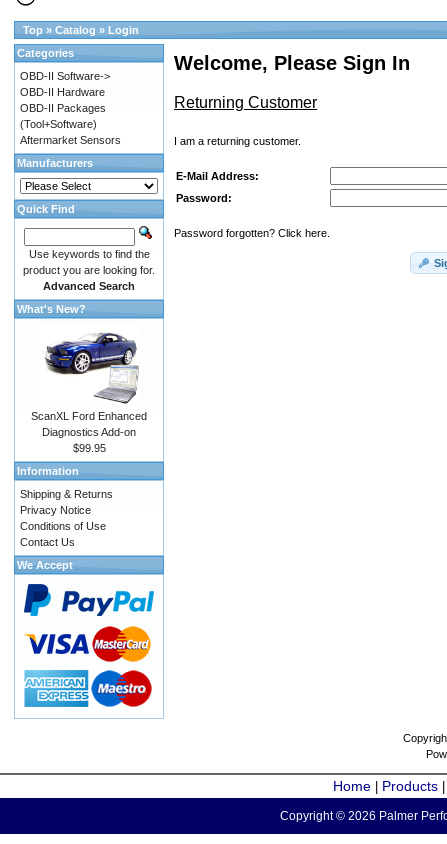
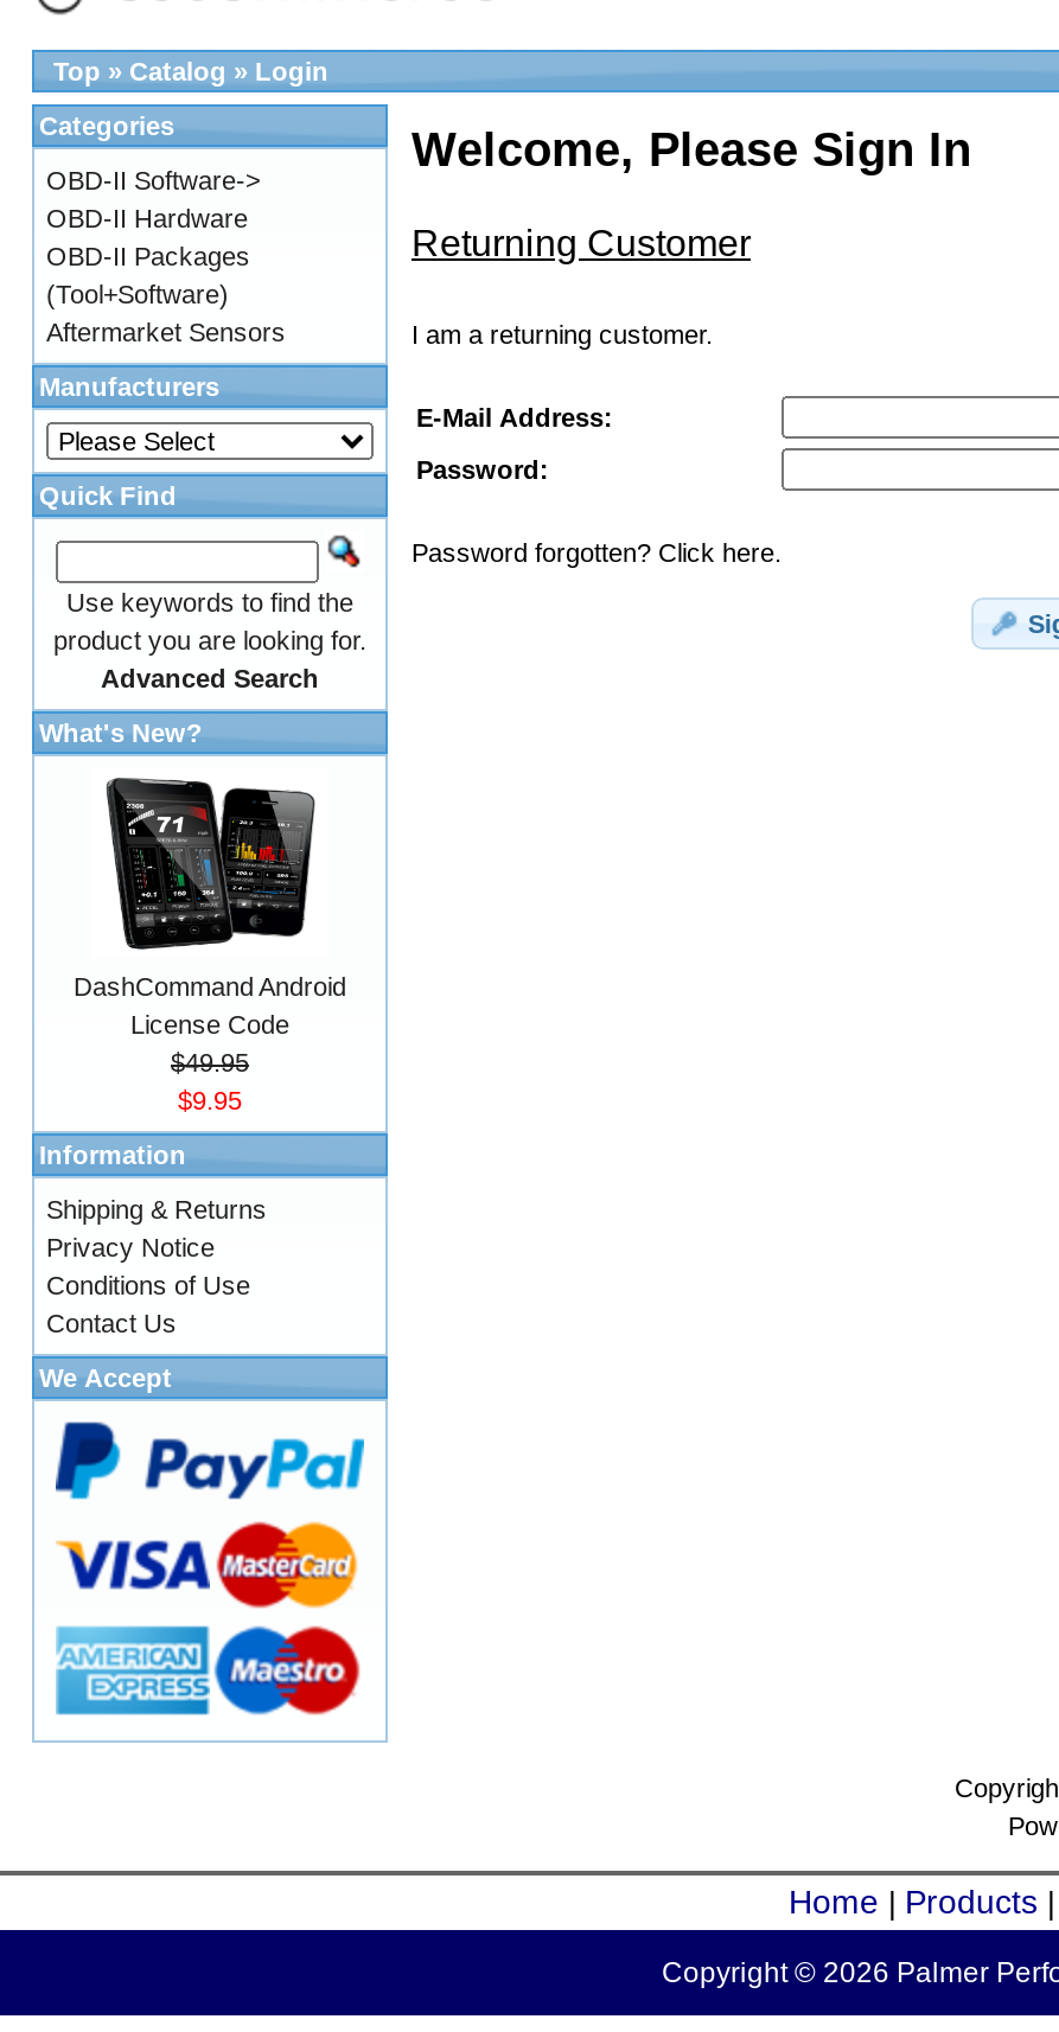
- [image]
- ScanXL Ford Enhanced
- Diagnostics Add-on
- $99.95
+ [image]
+ DashCommand Android
+ License Code
+ $49.95
+ $9.95
